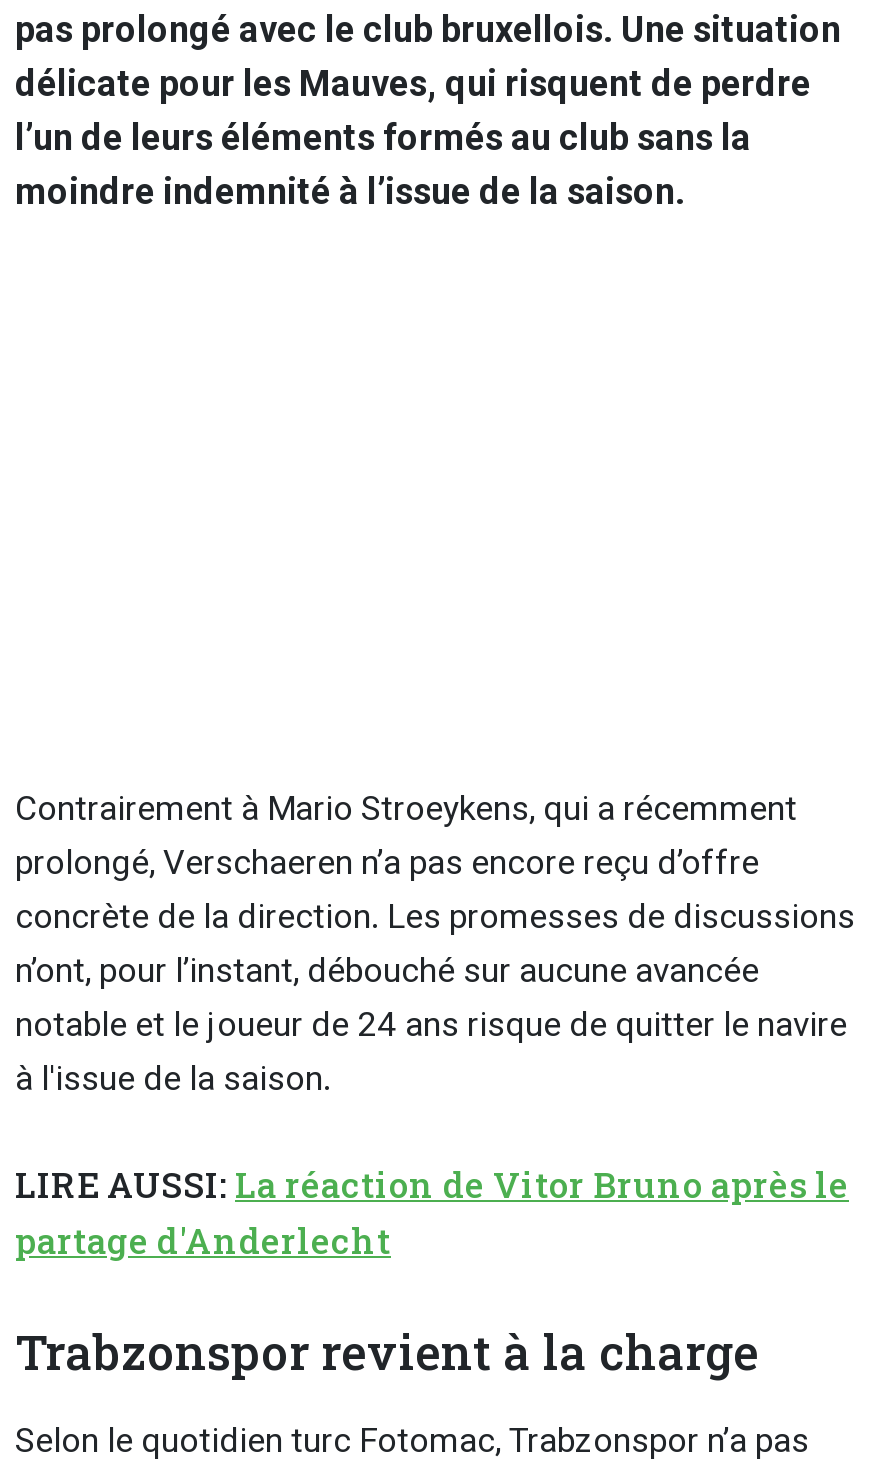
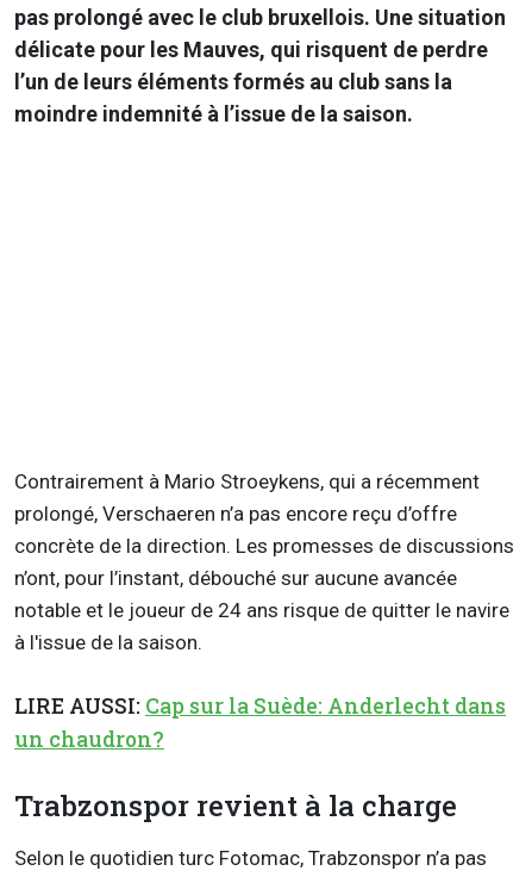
- LIRE AUSSI: La réaction de Vitor Bruno après le
- partage d'Anderlecht
+ LIRE AUSSI: Cap sur la Suède: Anderlecht dans
+ un chaudron?
